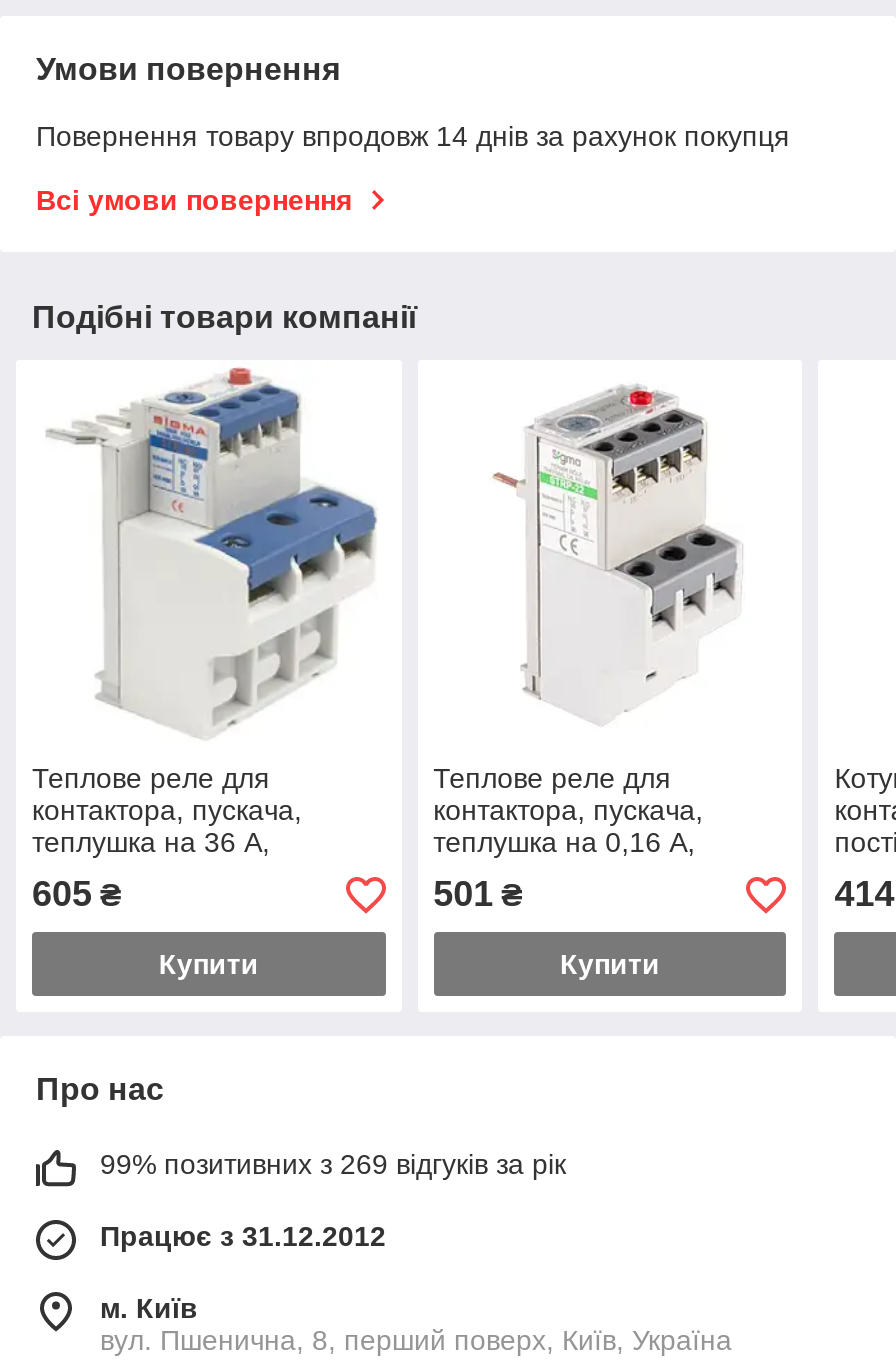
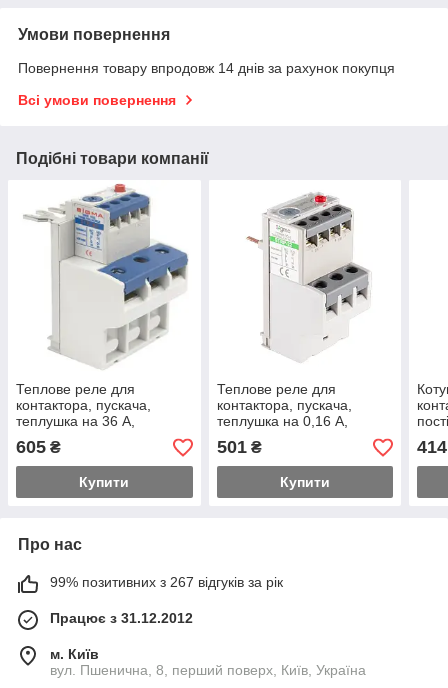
- 99% позитивних з 269 відгуків за рік
+ 99% позитивних з 267 відгуків за рік
